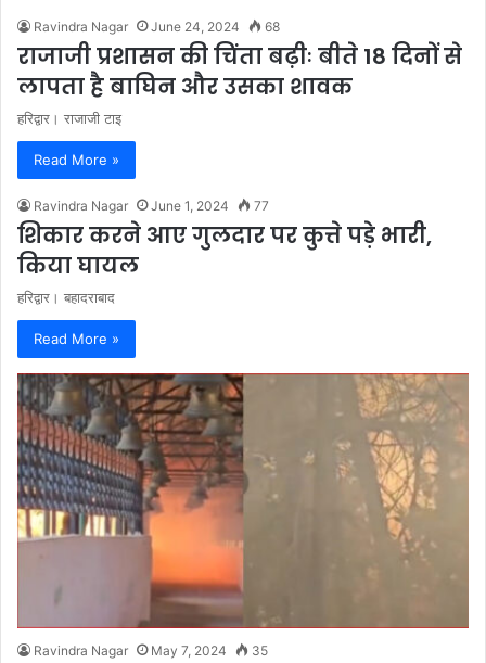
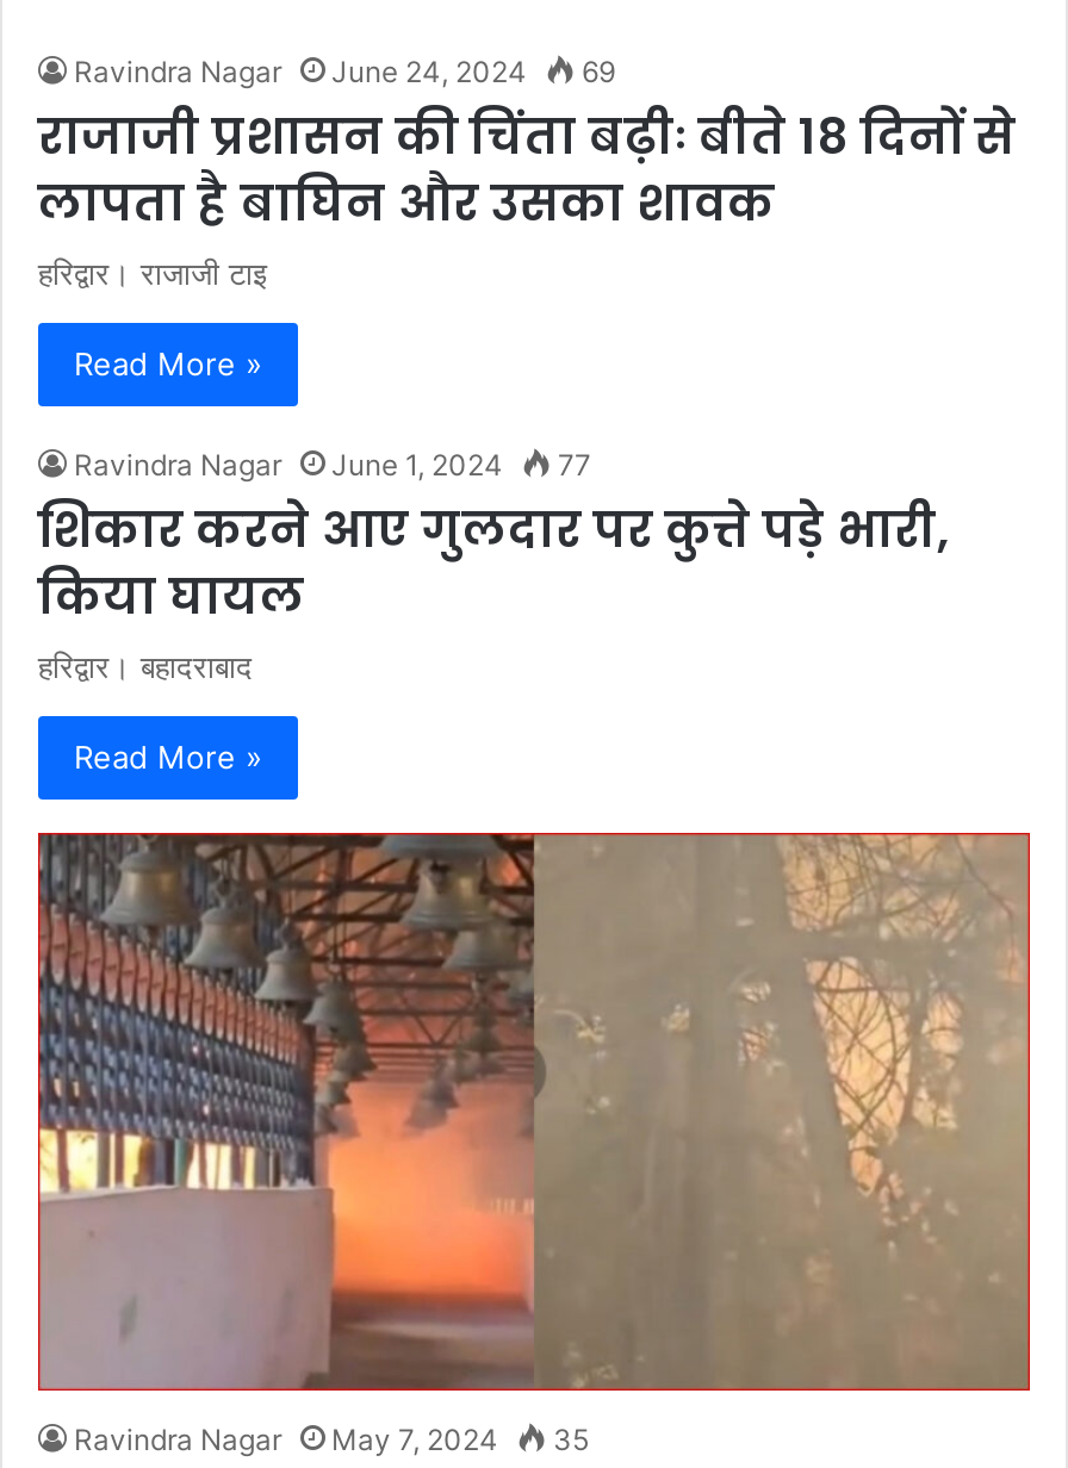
- Ravindra Nagar June 24, 2024 68
+ Ravindra Nagar June 24, 2024 69
